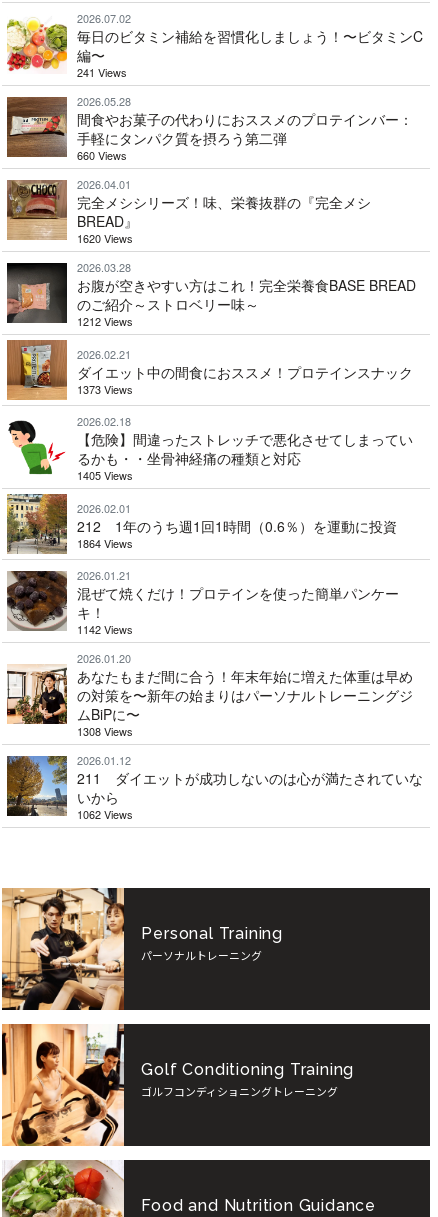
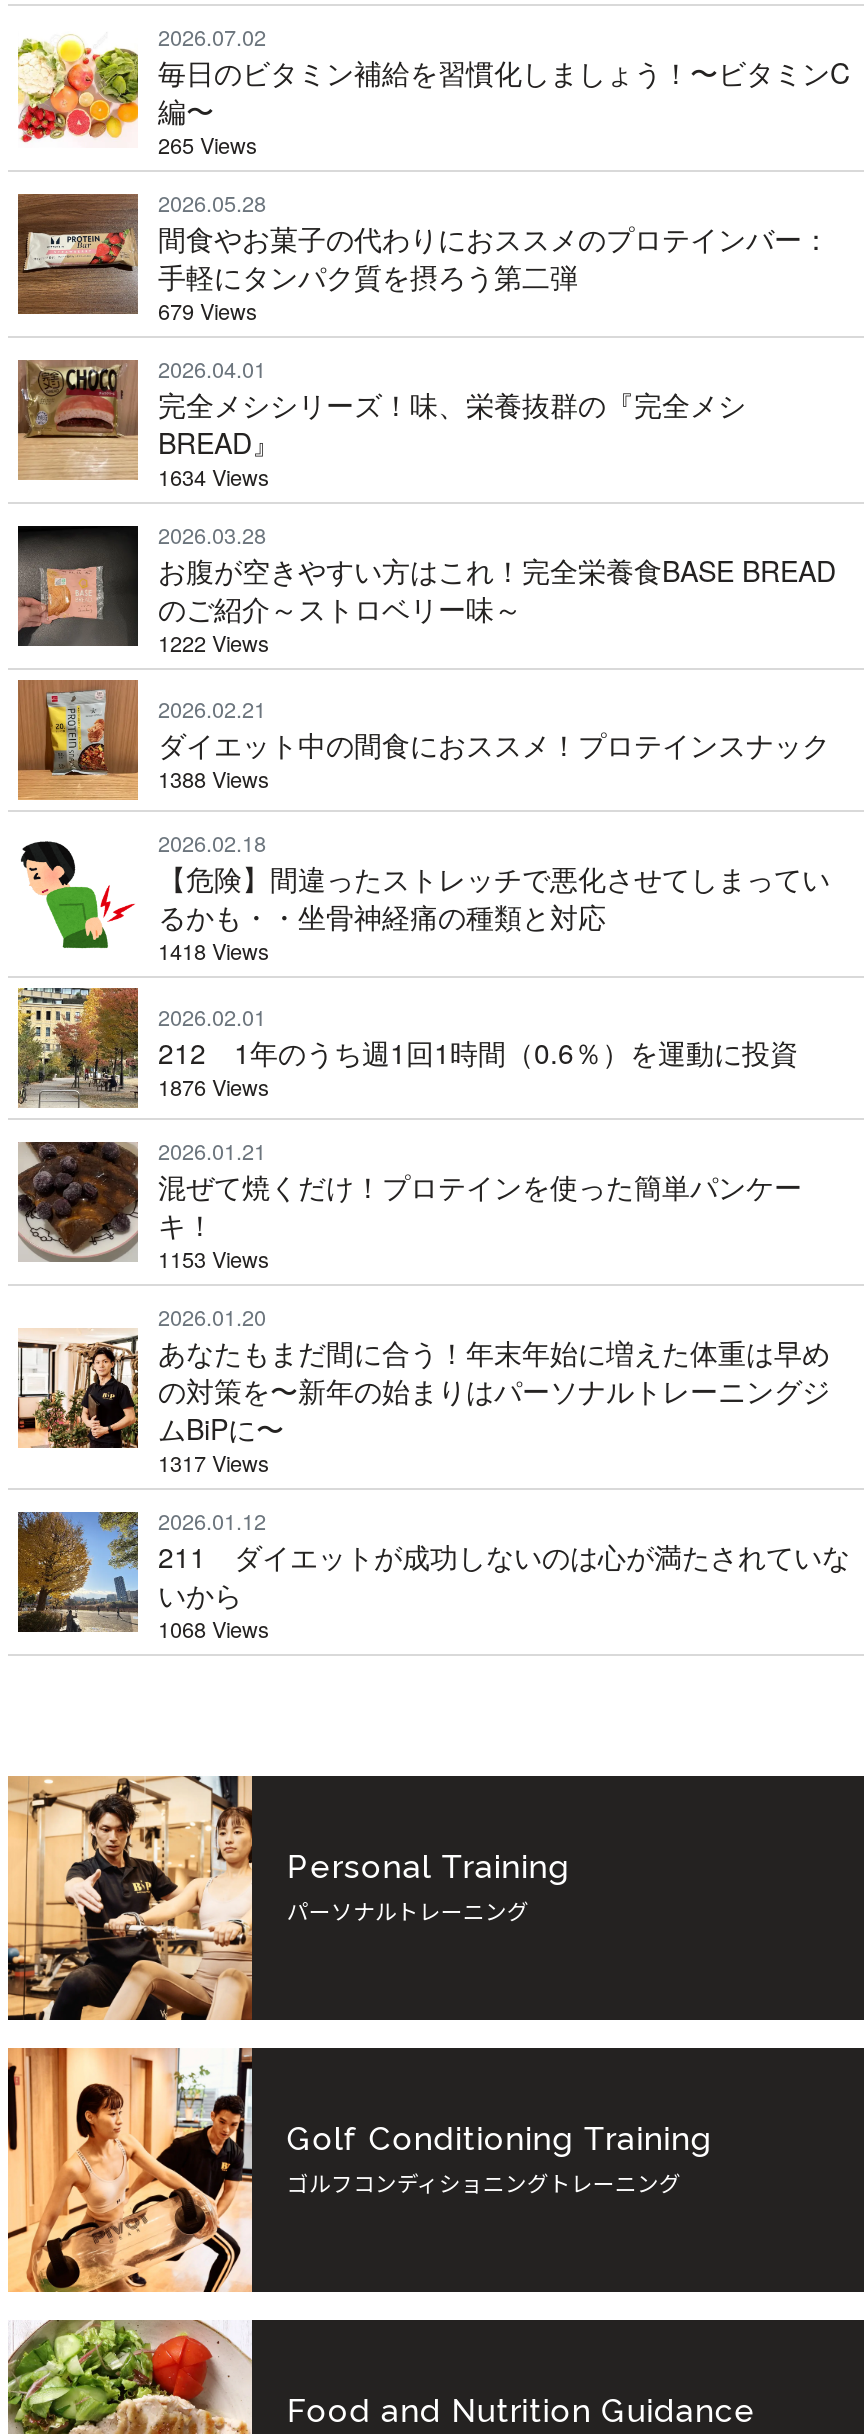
- 241 Views
+ 265 Views

- 660 Views
+ 679 Views

- 1620 Views
+ 1634 Views

- 1212 Views
+ 1222 Views

- 1373 Views
+ 1388 Views

- 1405 Views
+ 1418 Views

- 1864 Views
+ 1876 Views

- 1142 Views
+ 1153 Views

- 1308 Views
+ 1317 Views

- 1062 Views
+ 1068 Views
